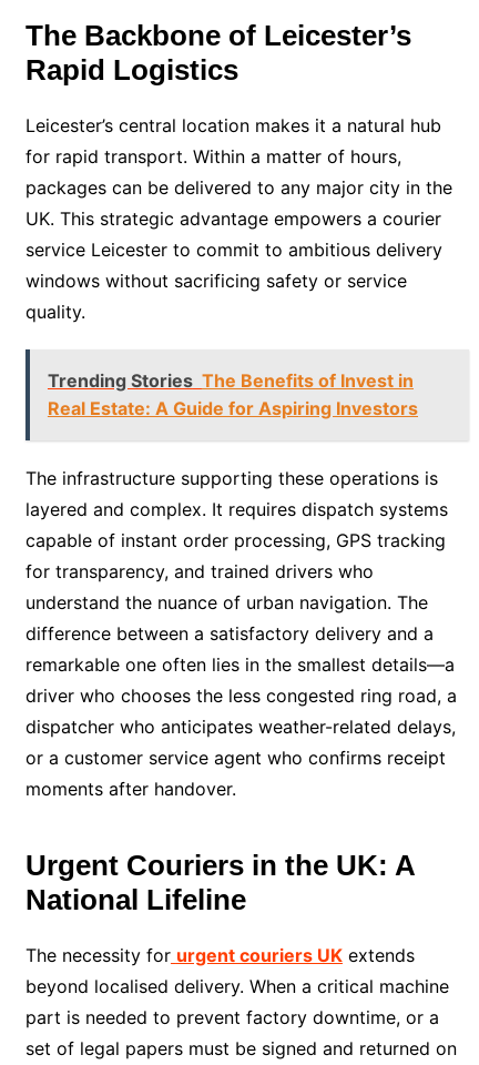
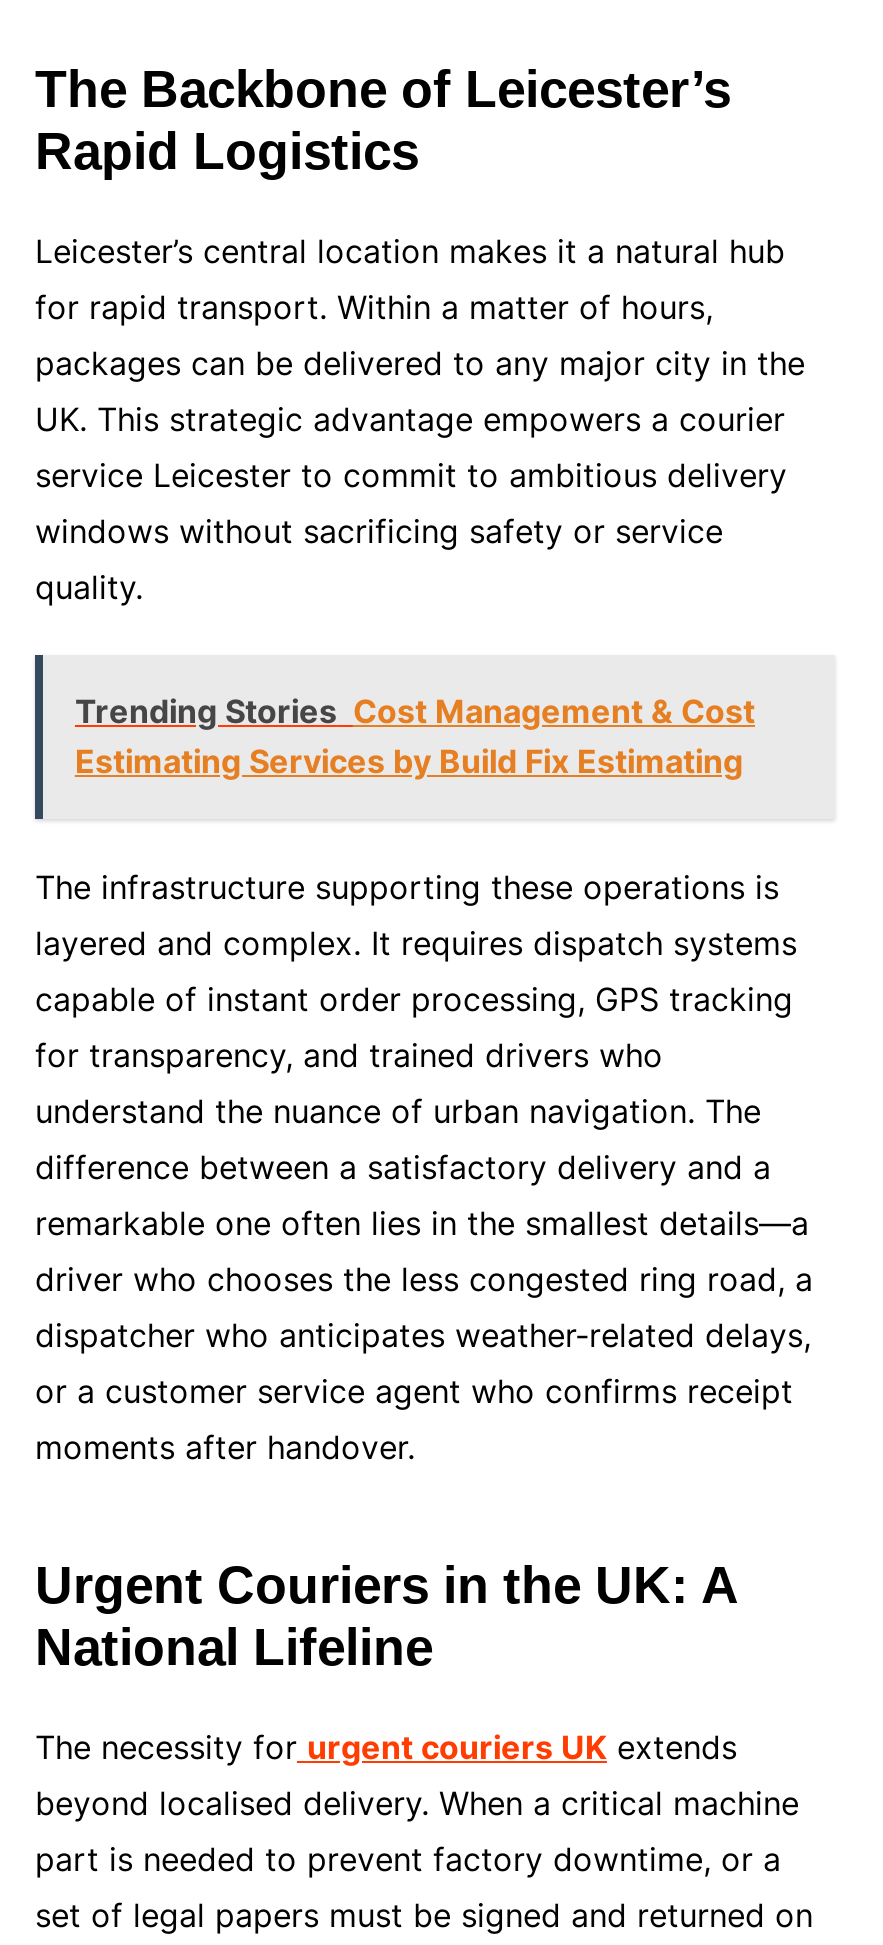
- Trending Stories The Benefits of Invest in
- Real Estate: A Guide for Aspiring Investors
+ Trending Stories Cost Management & Cost
+ Estimating Services by Build Fix Estimating
